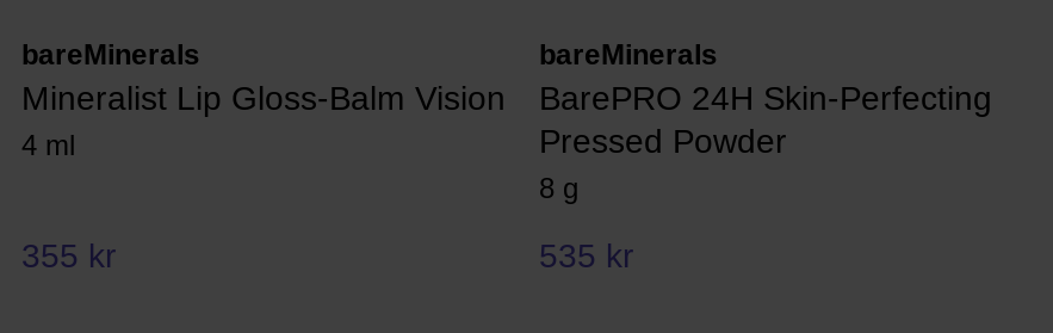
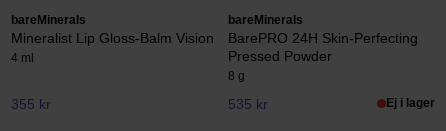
+ Ej i lager
